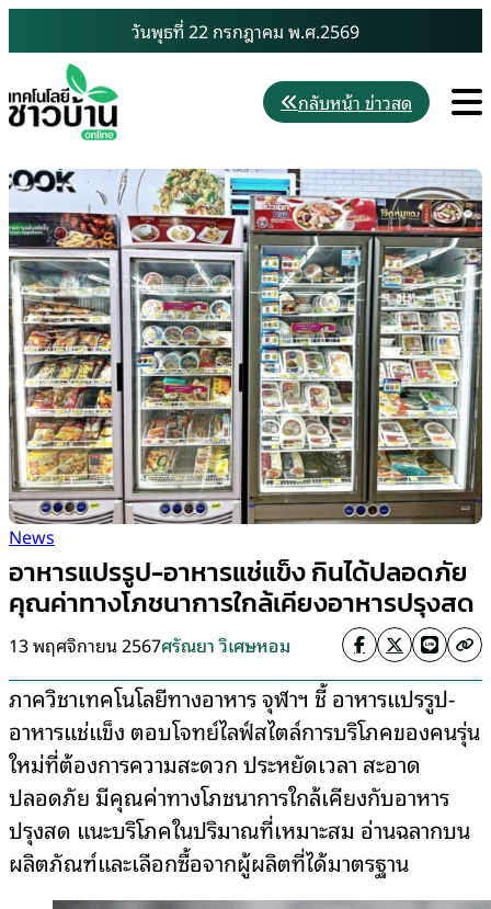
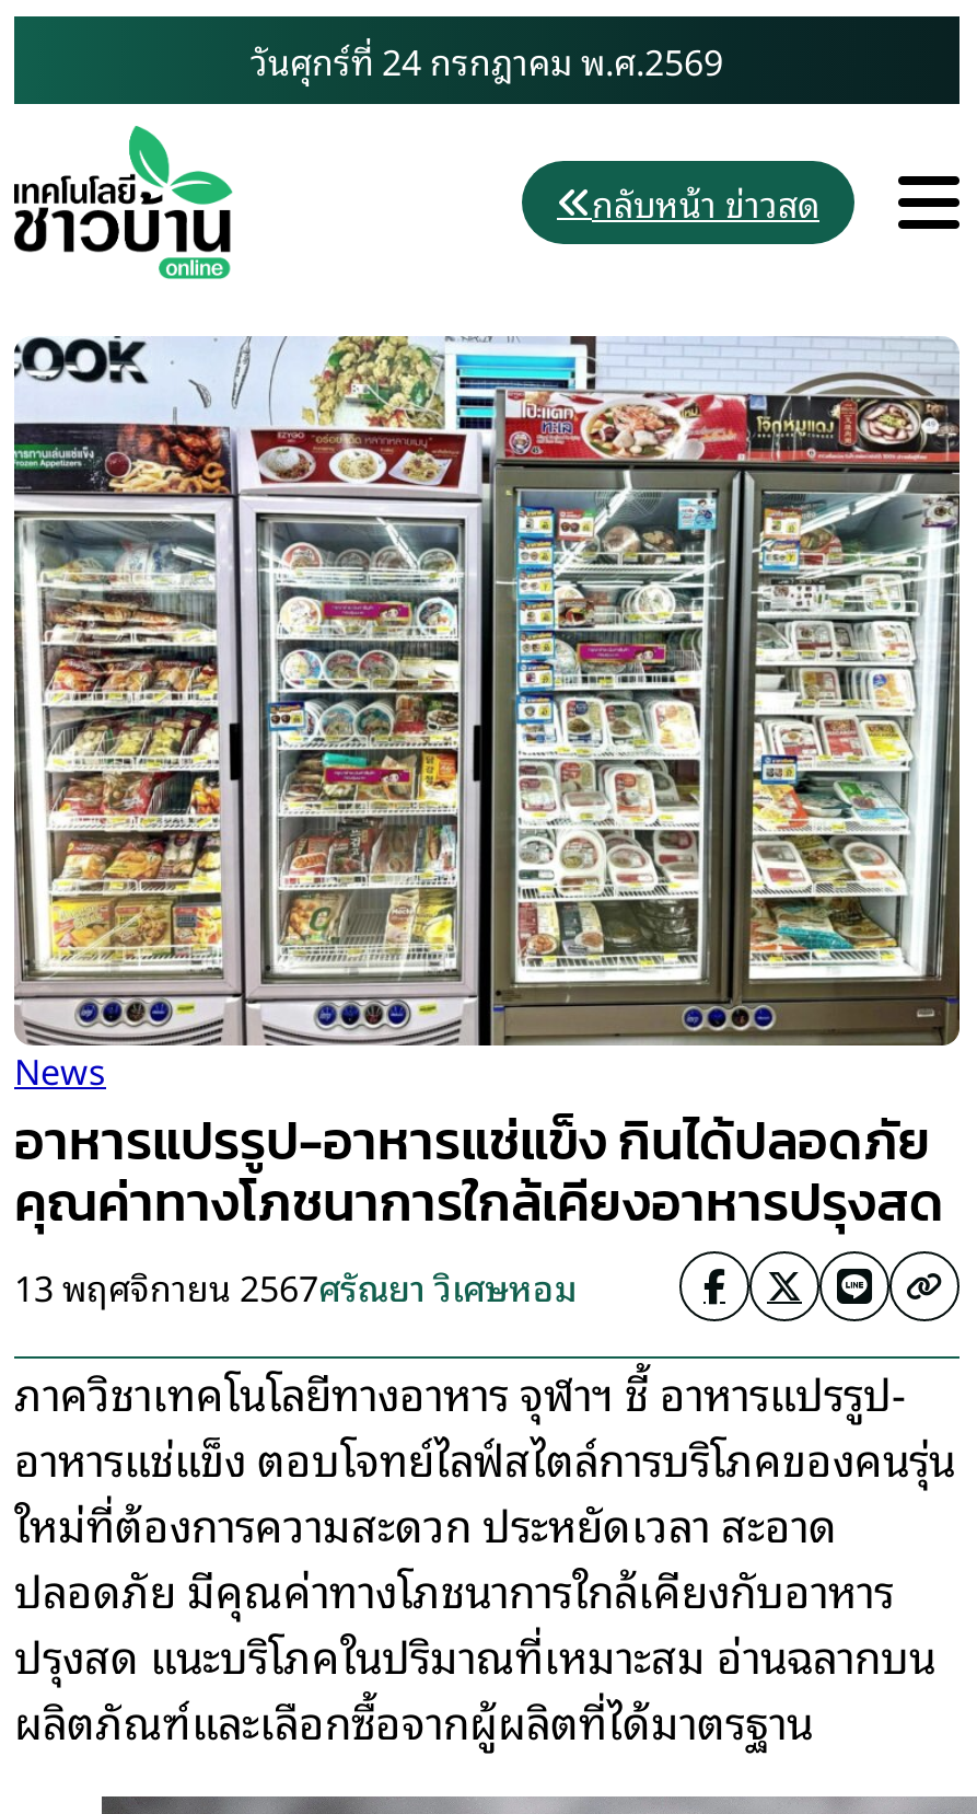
- วันพุธที่ 22 กรกฎาคม พ.ศ.2569
+ วันศุกร์ที่ 24 กรกฎาคม พ.ศ.2569
